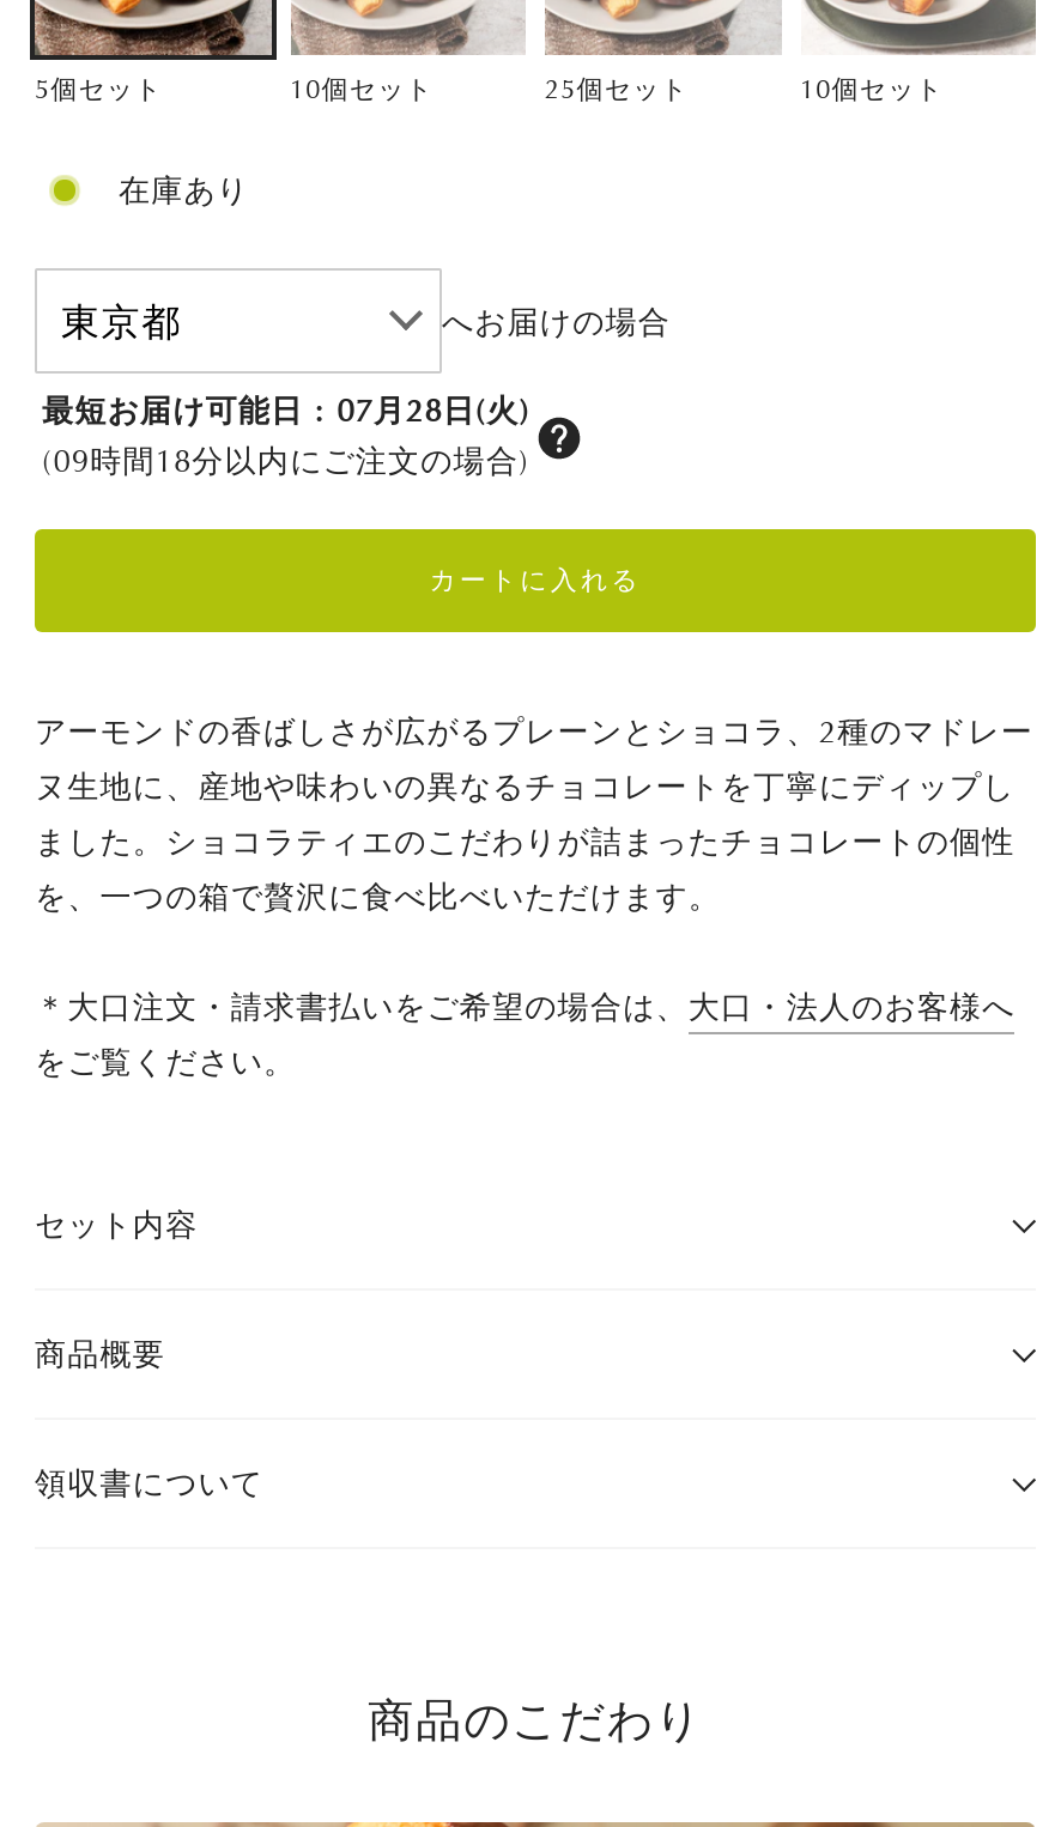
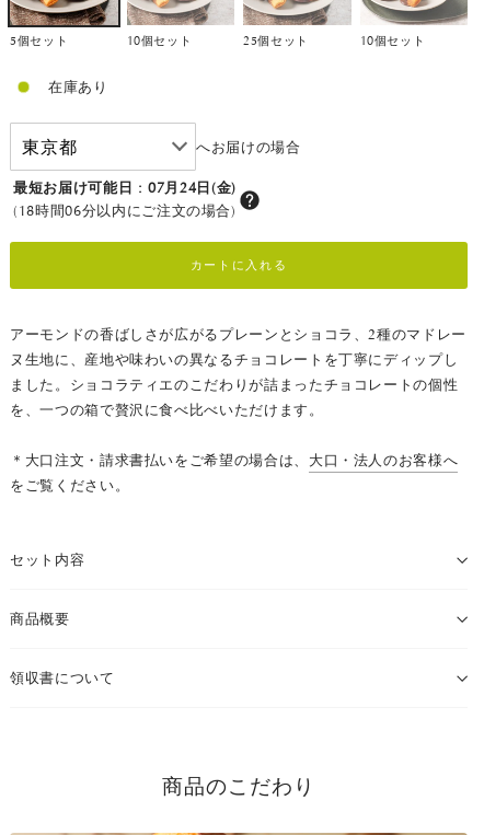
- 最短お届け可能日: 07月28日(火)
+ 最短お届け可能日: 07月24日(金)

- (09時間18分以内にご注文の場合)
+ (18時間06分以内にご注文の場合)
